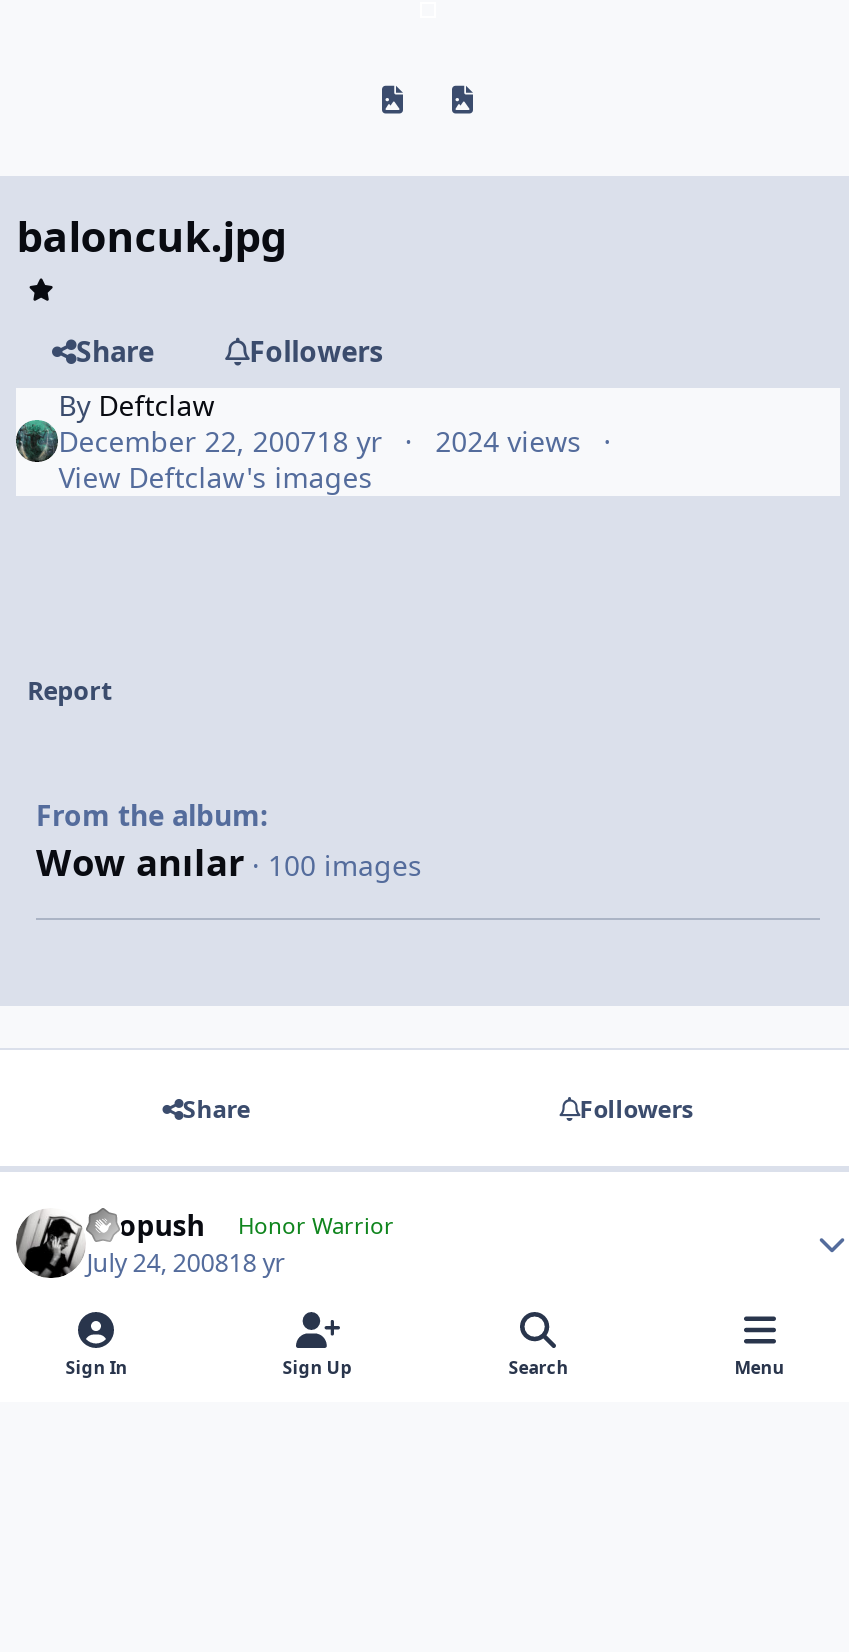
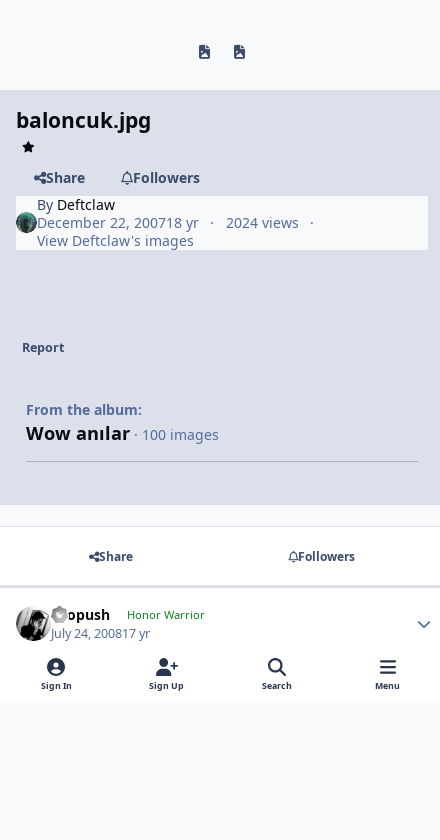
- July 24, 200818 yr
+ July 24, 200817 yr
